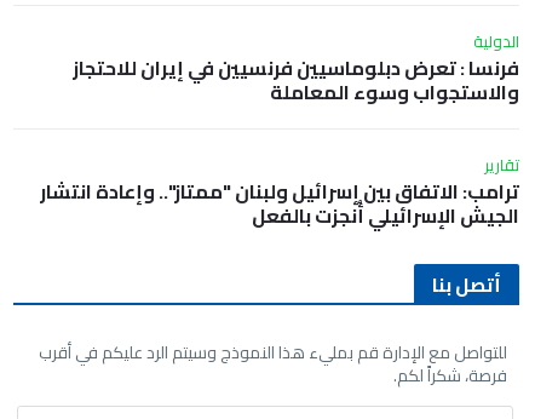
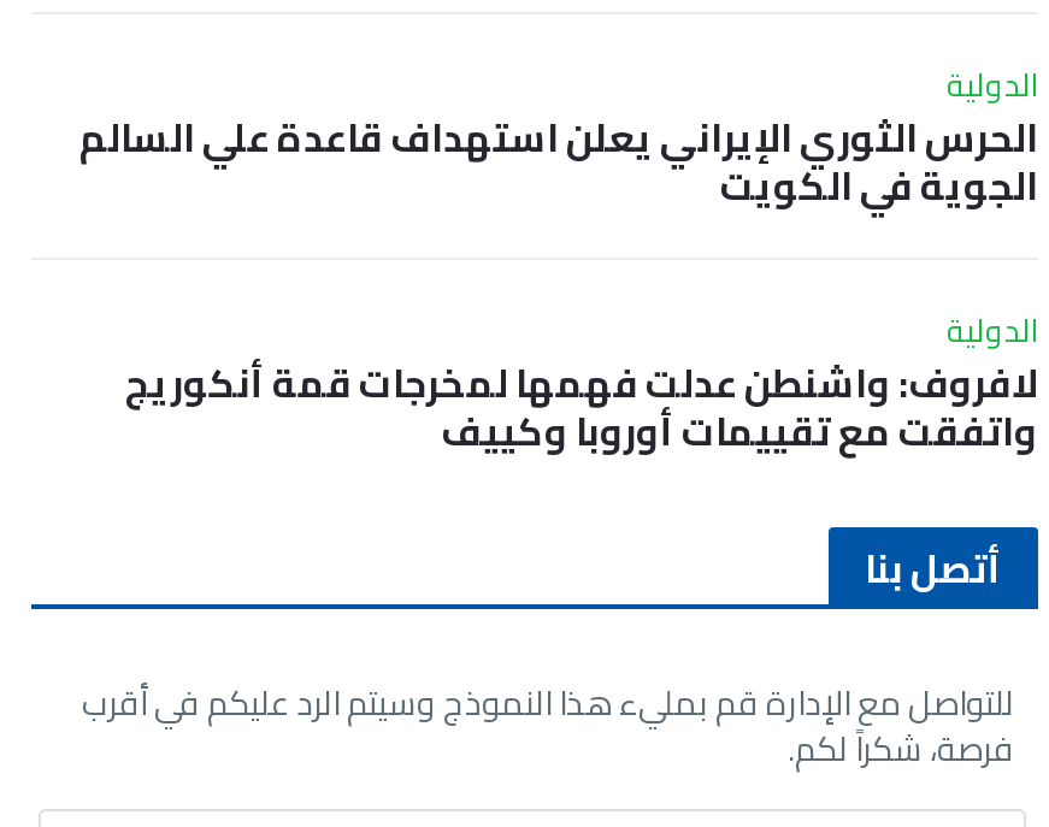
- فرنسا : تعرض دبلوماسيين فرنسيين في إيران للاحتجاز
- والاستجواب وسوء المعاملة
+ الحرس الثوري الإيراني يعلن استهداف قاعدة علي السالم
+ الجوية في الكويت

- تقارير
- ترامب: الاتفاق بين إسرائيل ولبنان "ممتاز".. وإعادة انتشار
- الجيش الإسرائيلي أُنجزت بالفعل
+ الدولية
+ لافروف: واشنطن عدلت فهمها لمخرجات قمة أنكوريج
+ واتفقت مع تقييمات أوروبا وكييف
